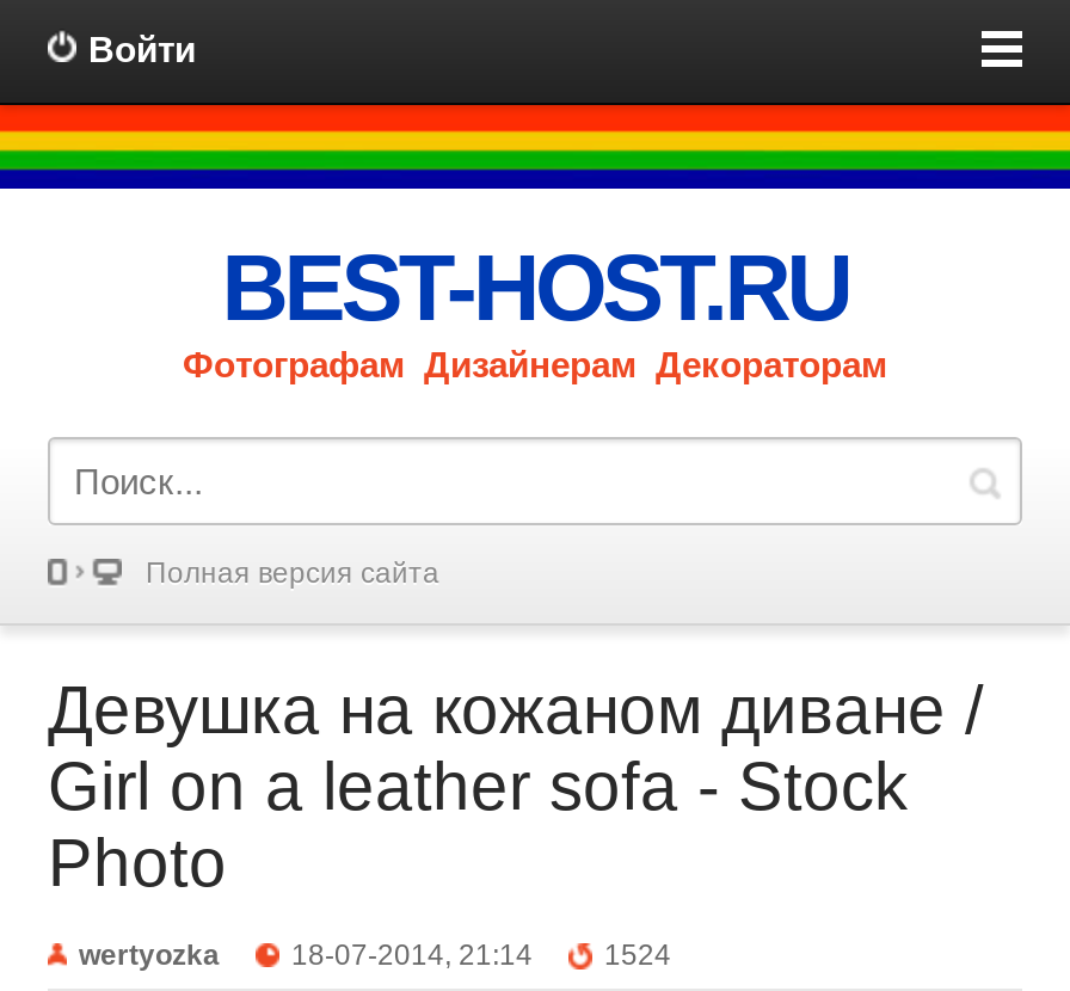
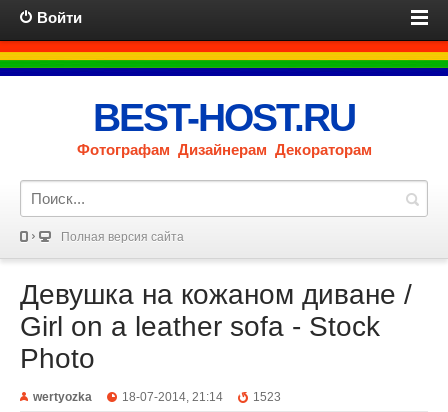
- 1524
+ 1523
